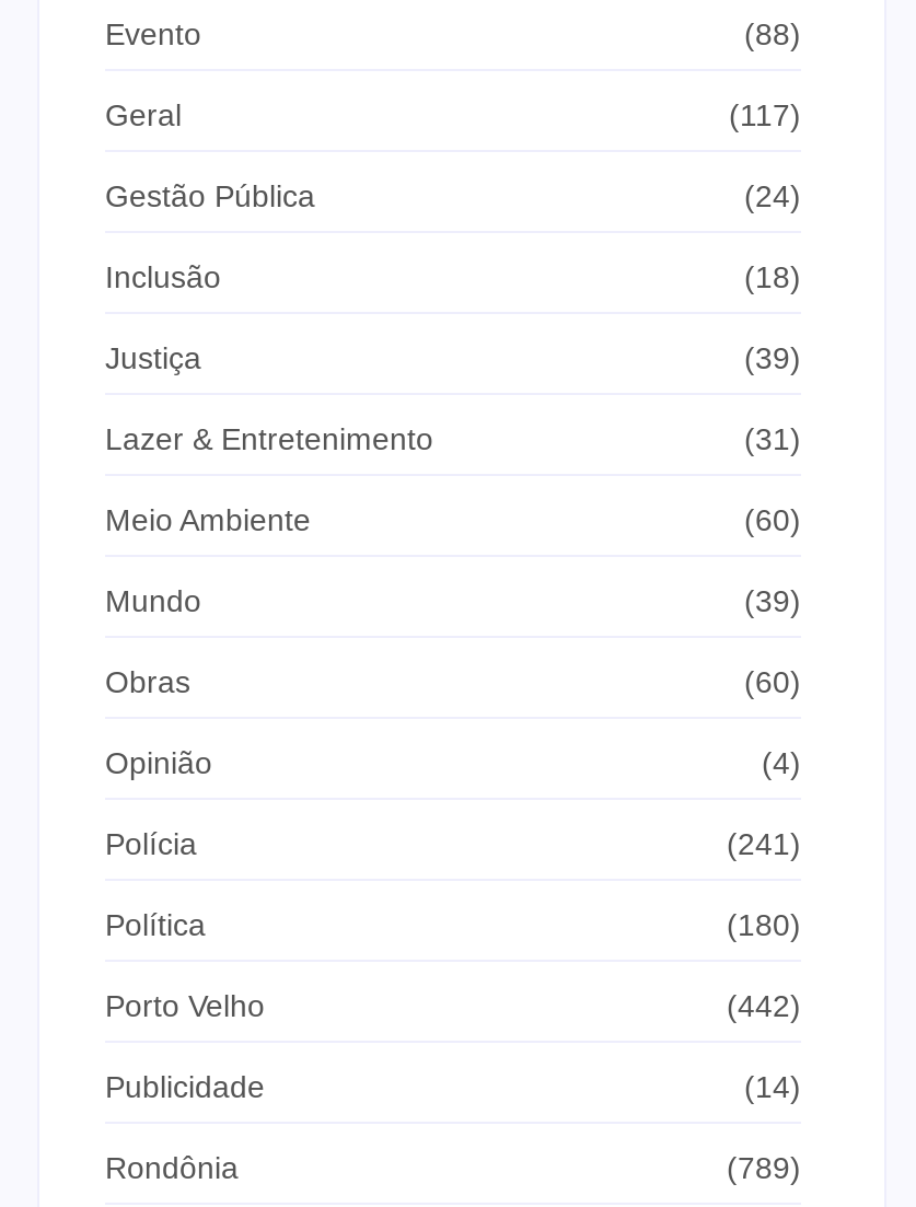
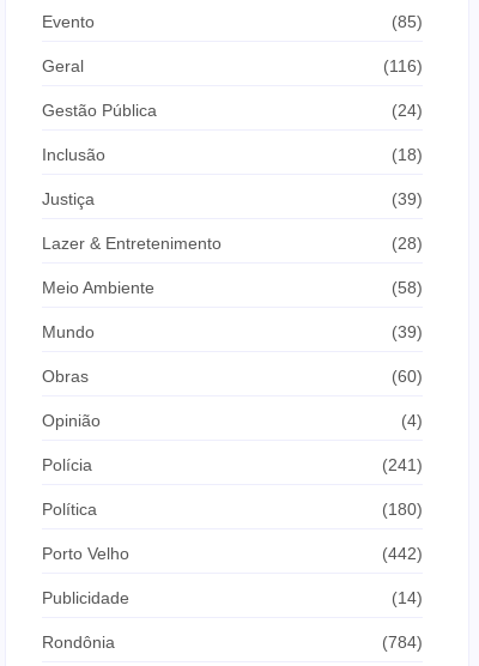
- (88)
+ (85)

- (117)
+ (116)

- (31)
+ (28)

- (60)
+ (58)

- (789)
+ (784)
